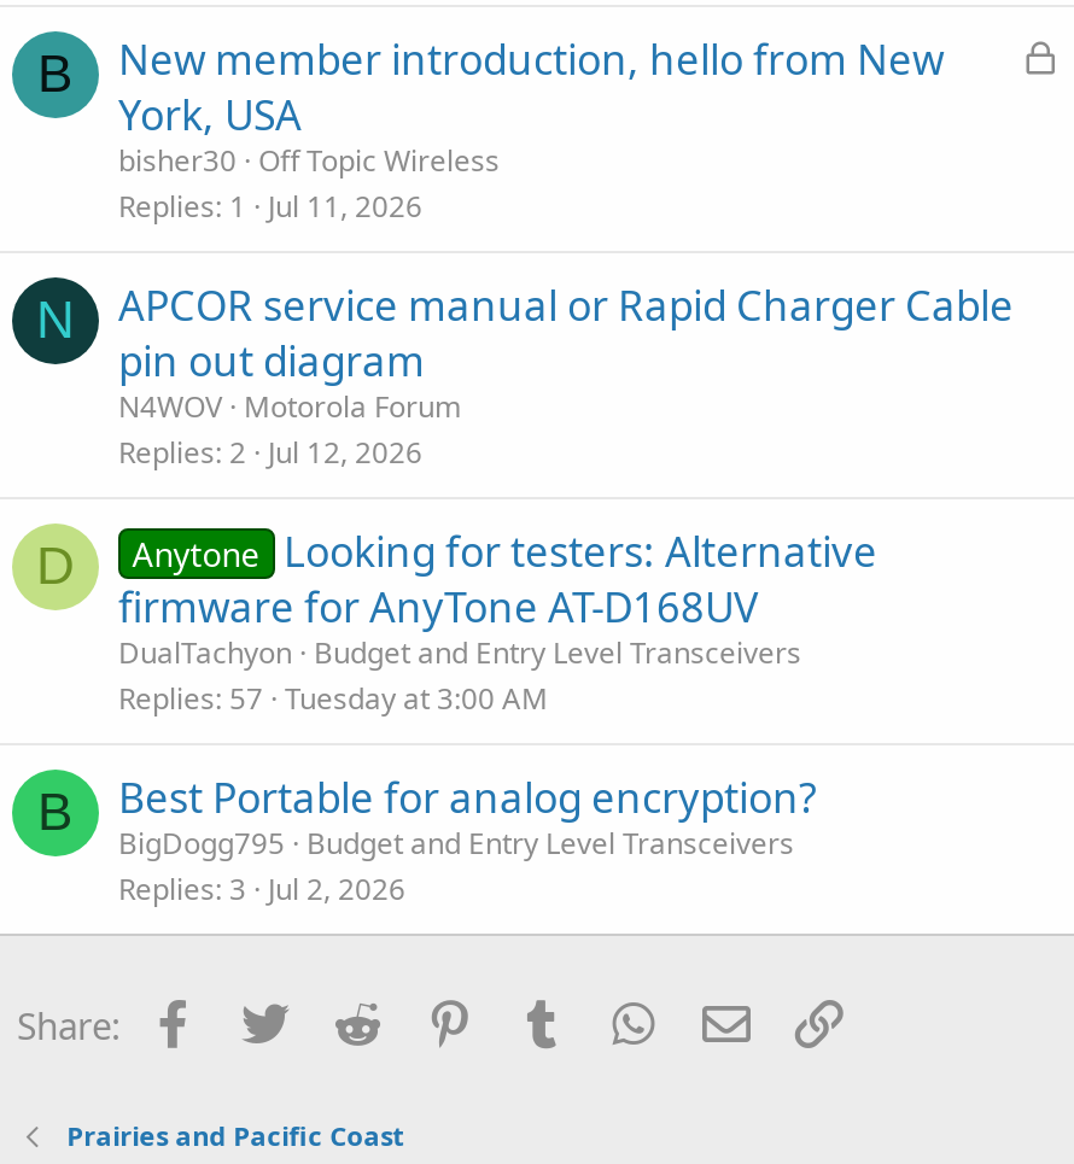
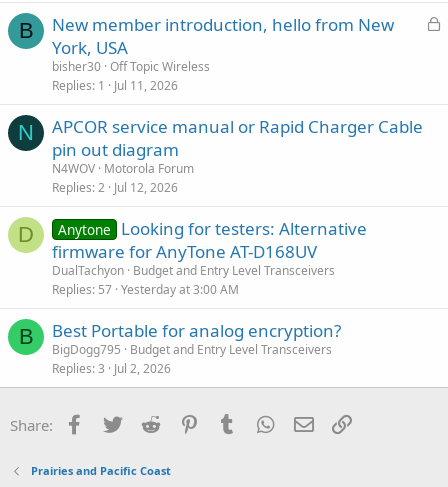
- Replies 57 Tuesday at 3:00 AM
+ Replies 57 Yesterday at 3:00 AM
